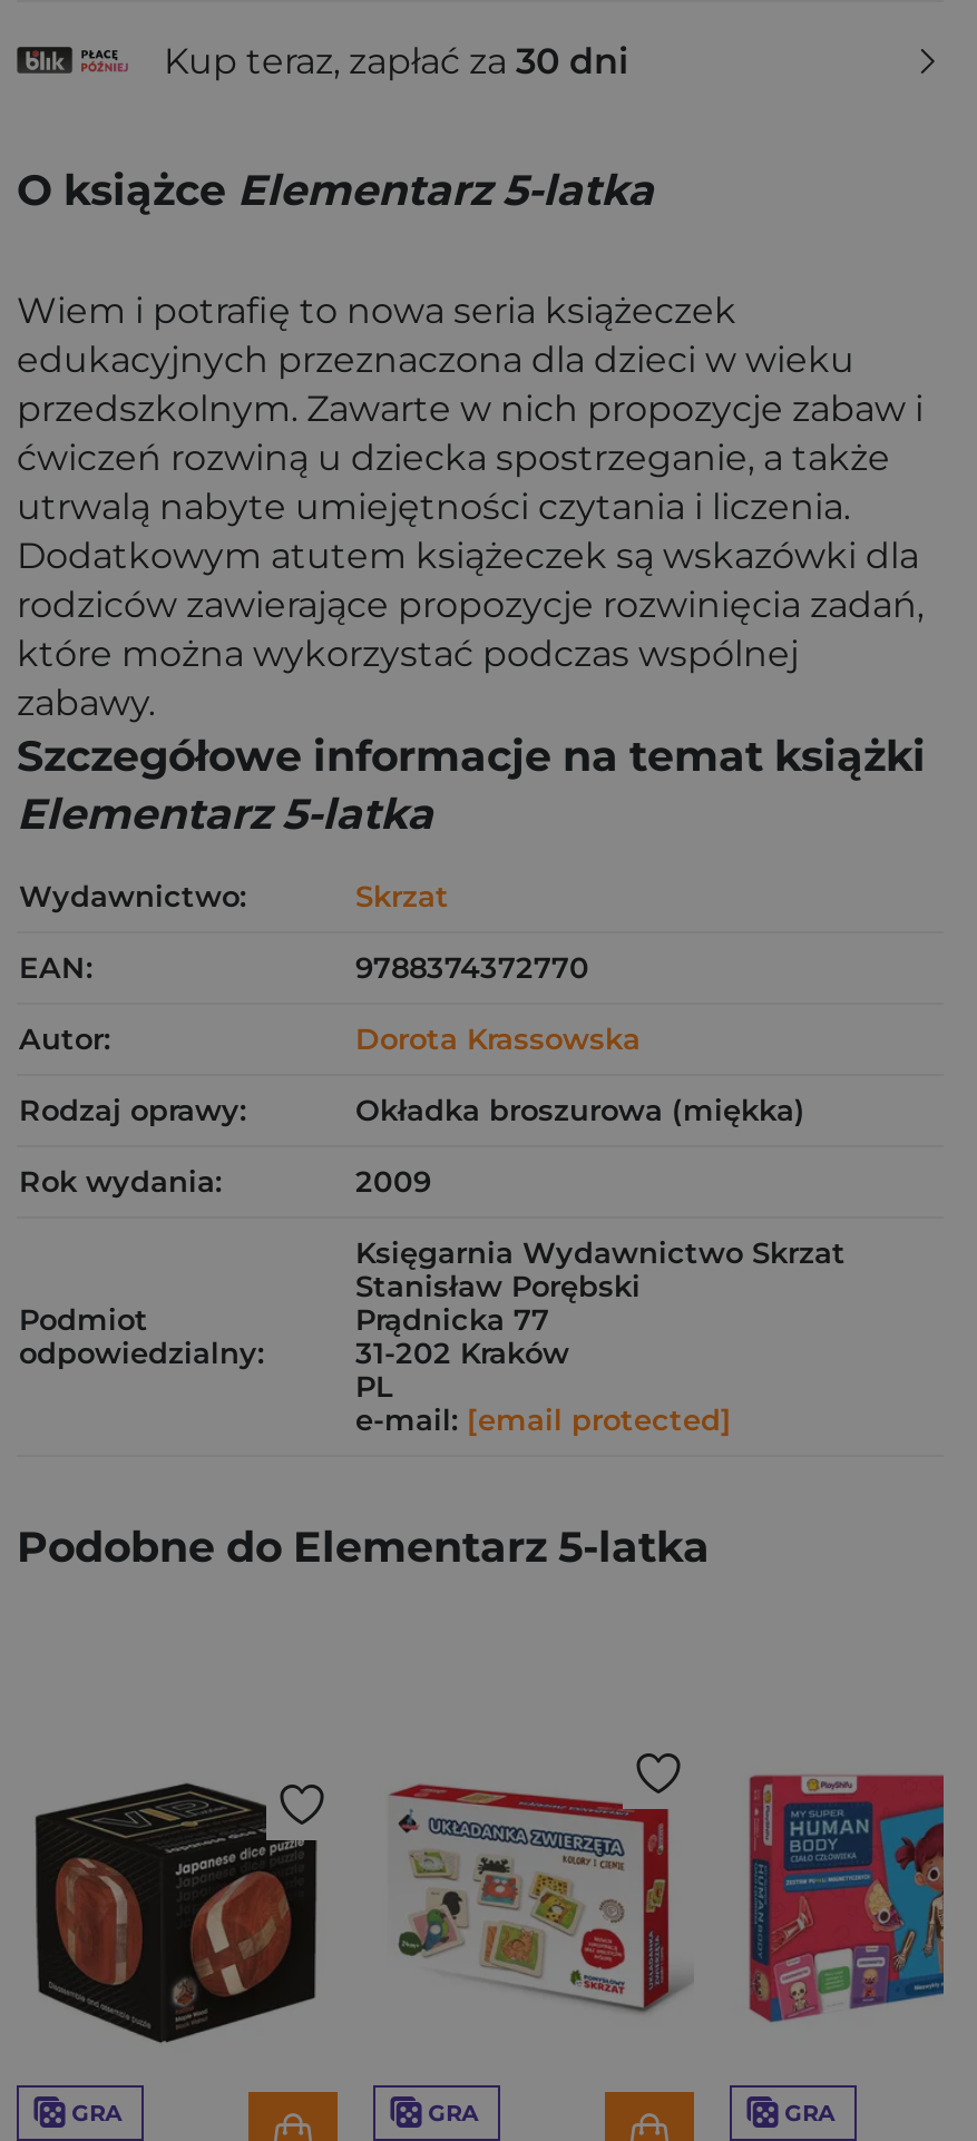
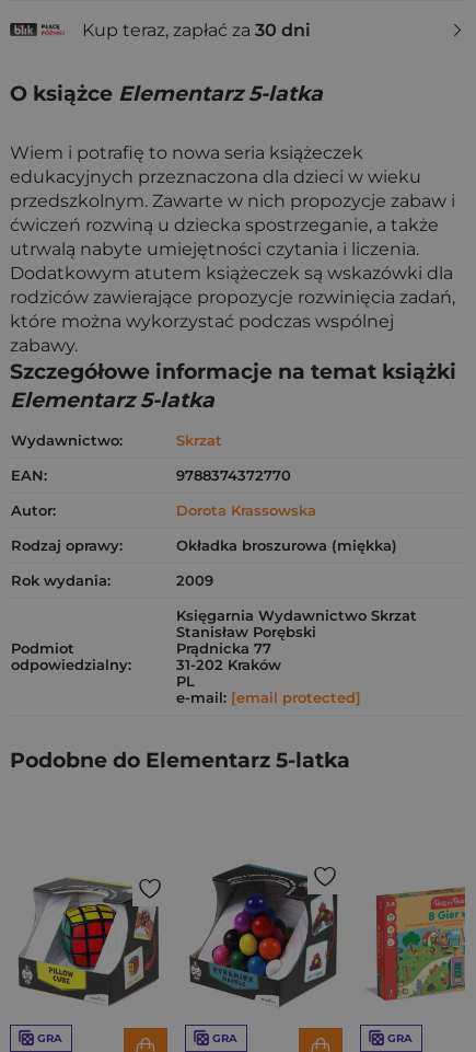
- [image]
+ [image]

- [image]
+ [image]

- [image]
+ [image]
